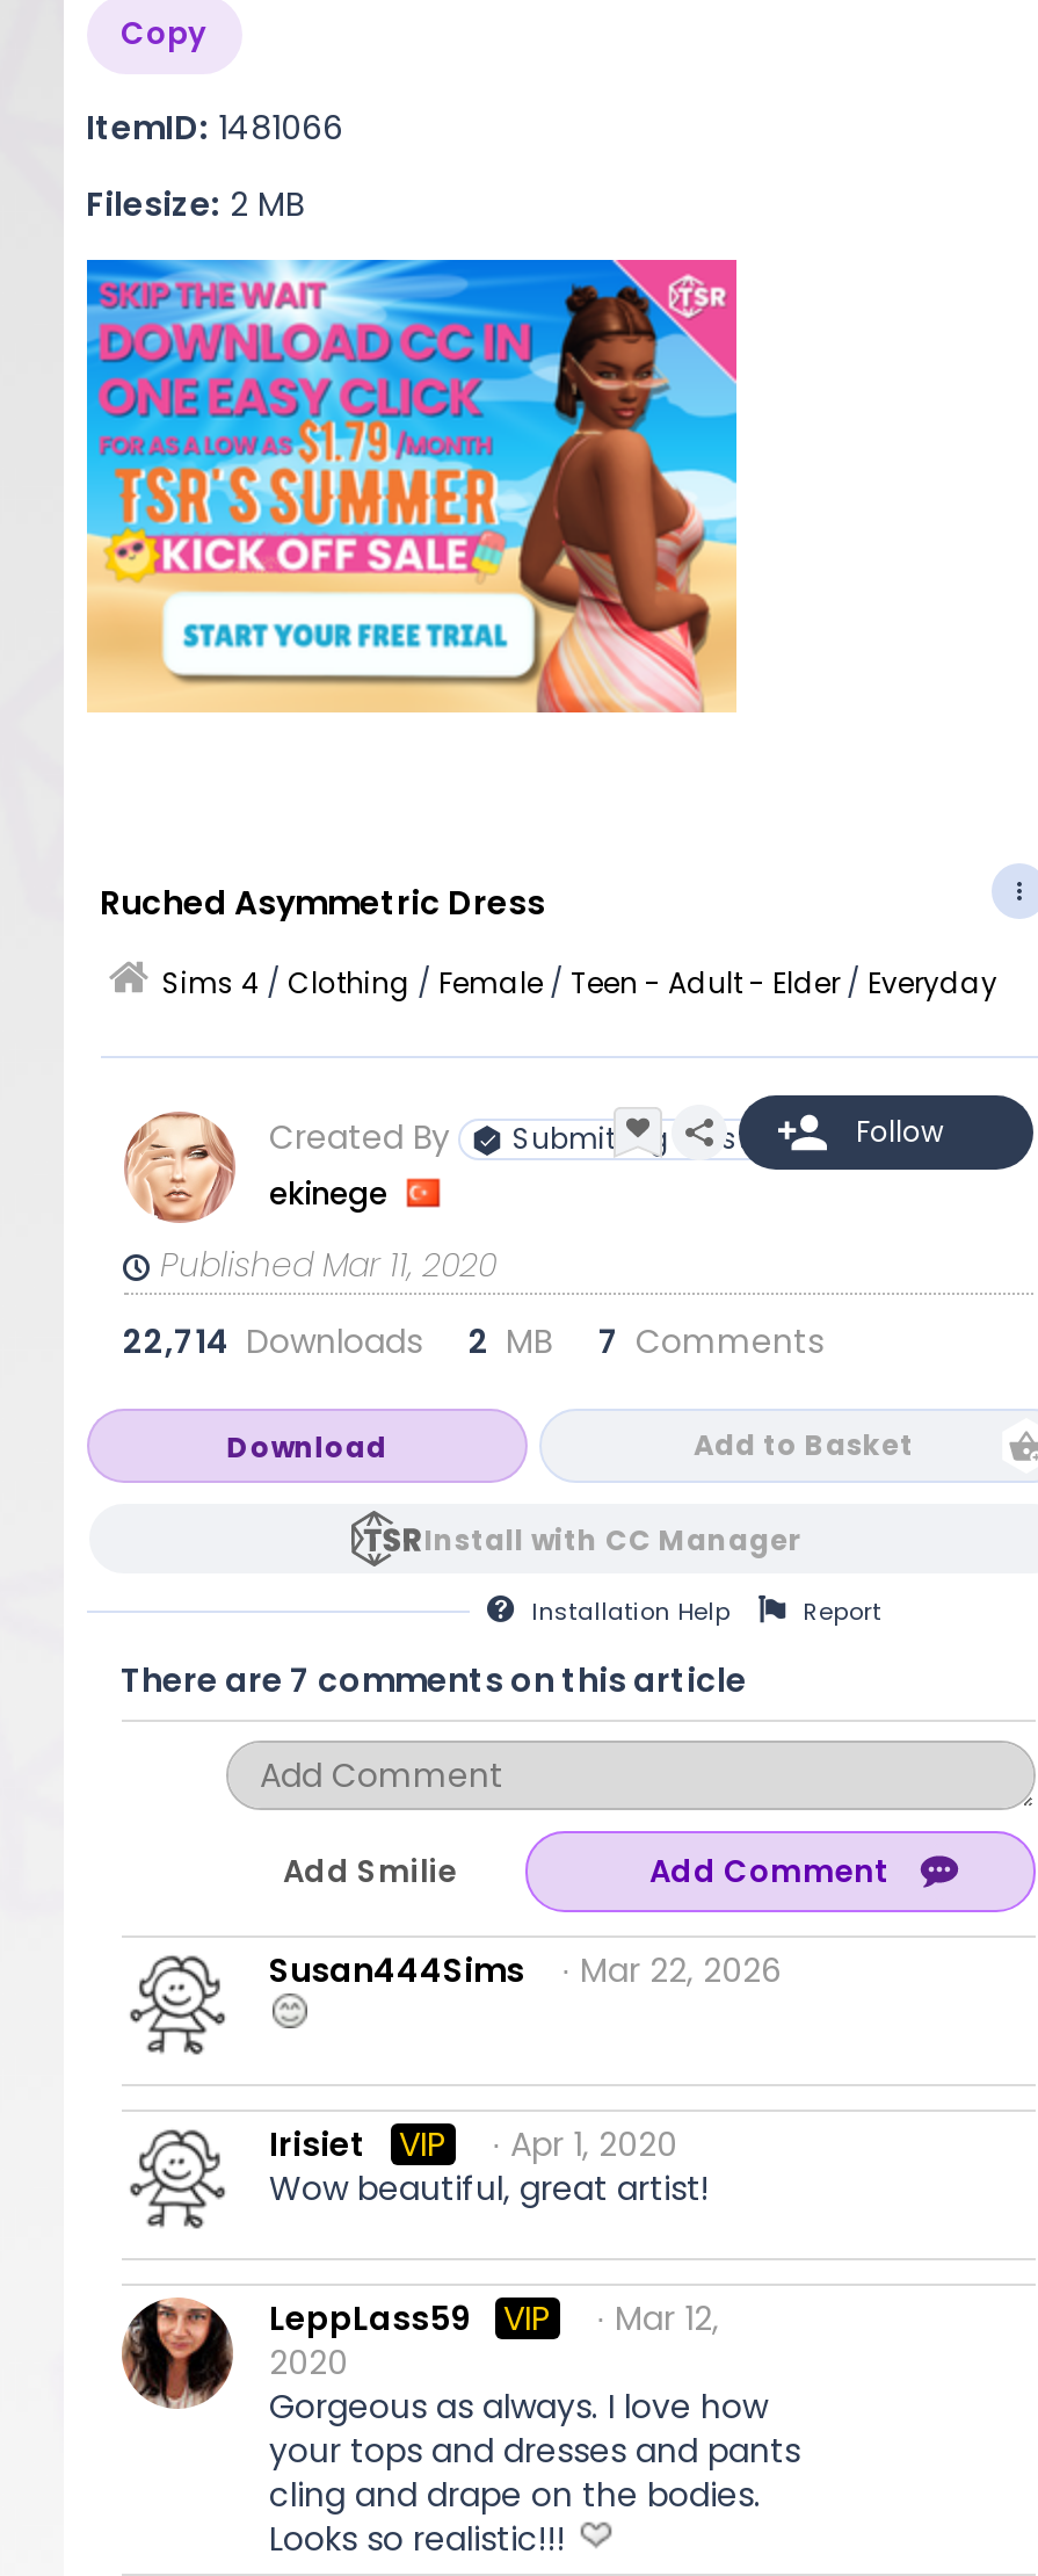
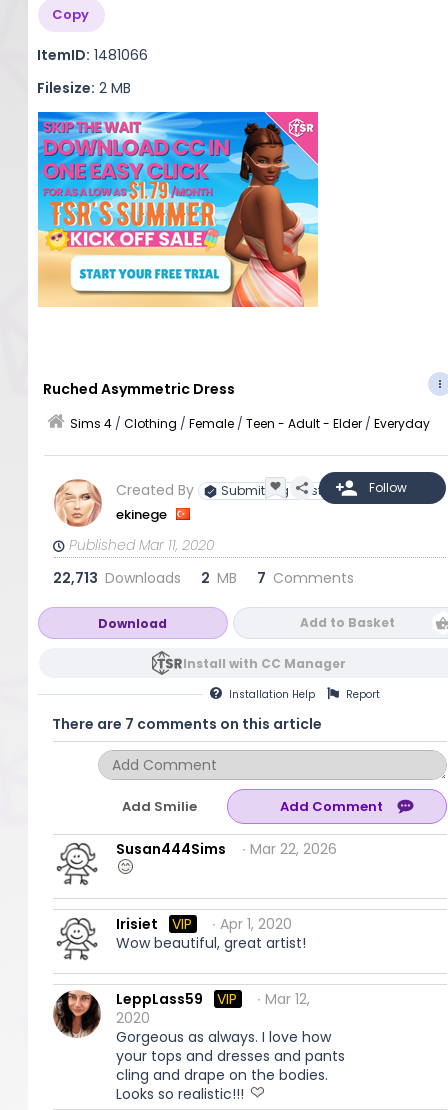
- 22,714 Downloads 2 MB 7 Comments
+ 22,713 Downloads 2 MB 7 Comments
